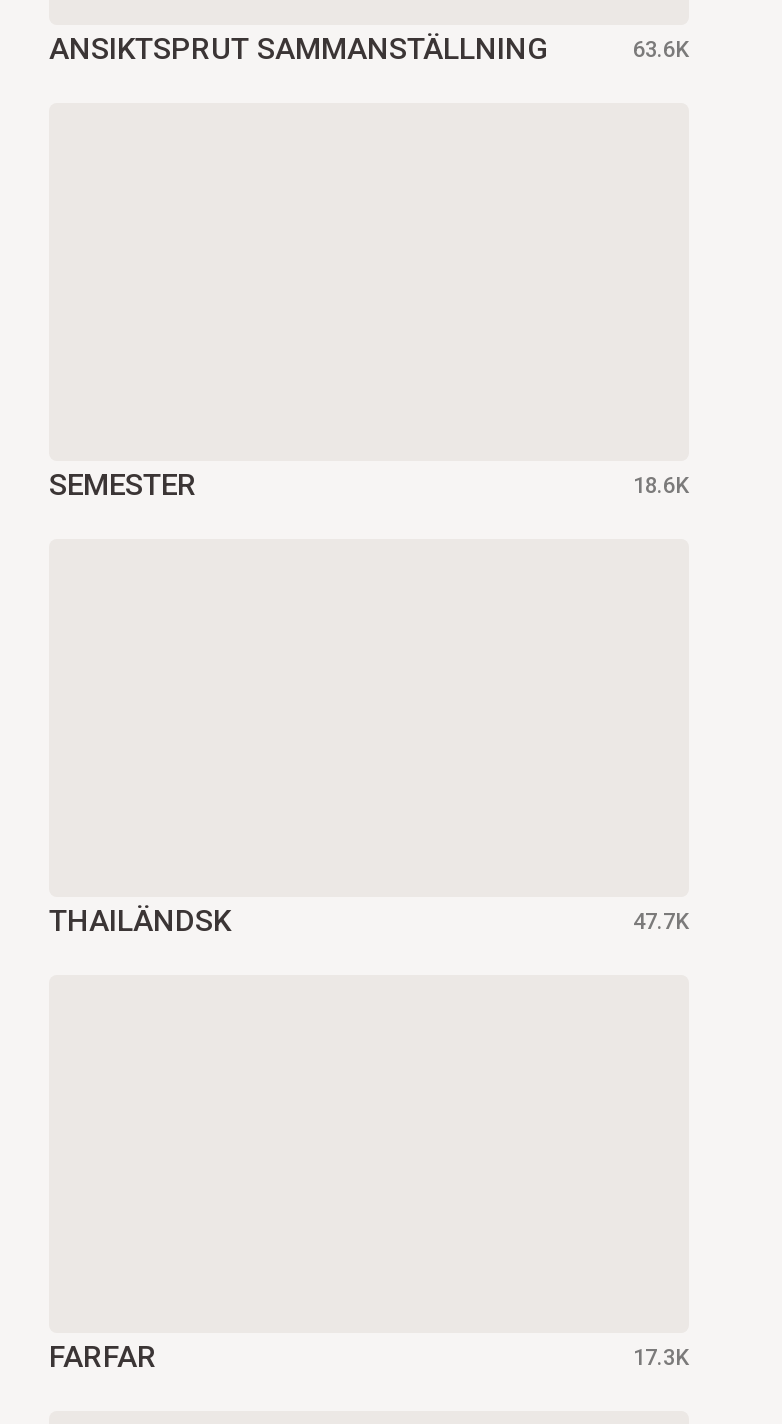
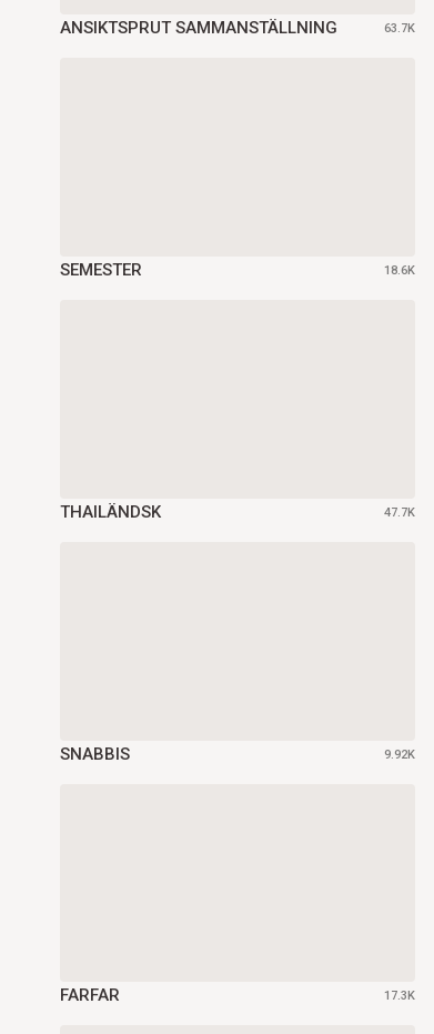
- 63.6K
+ 63.7K

+ SNABBIS
+ 9.92K
